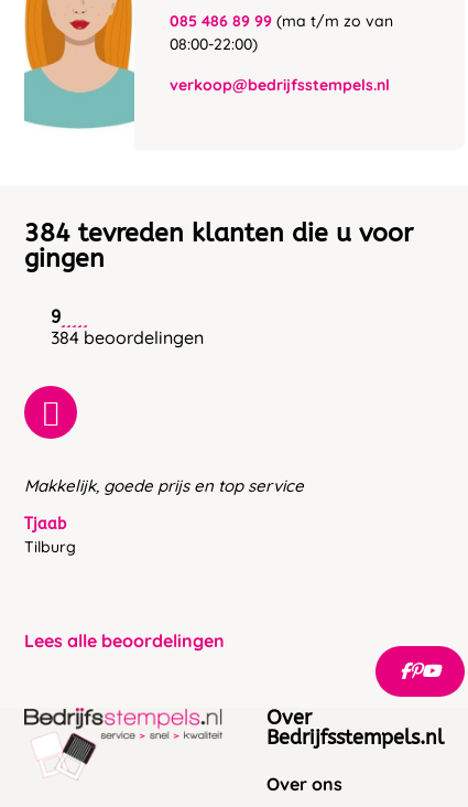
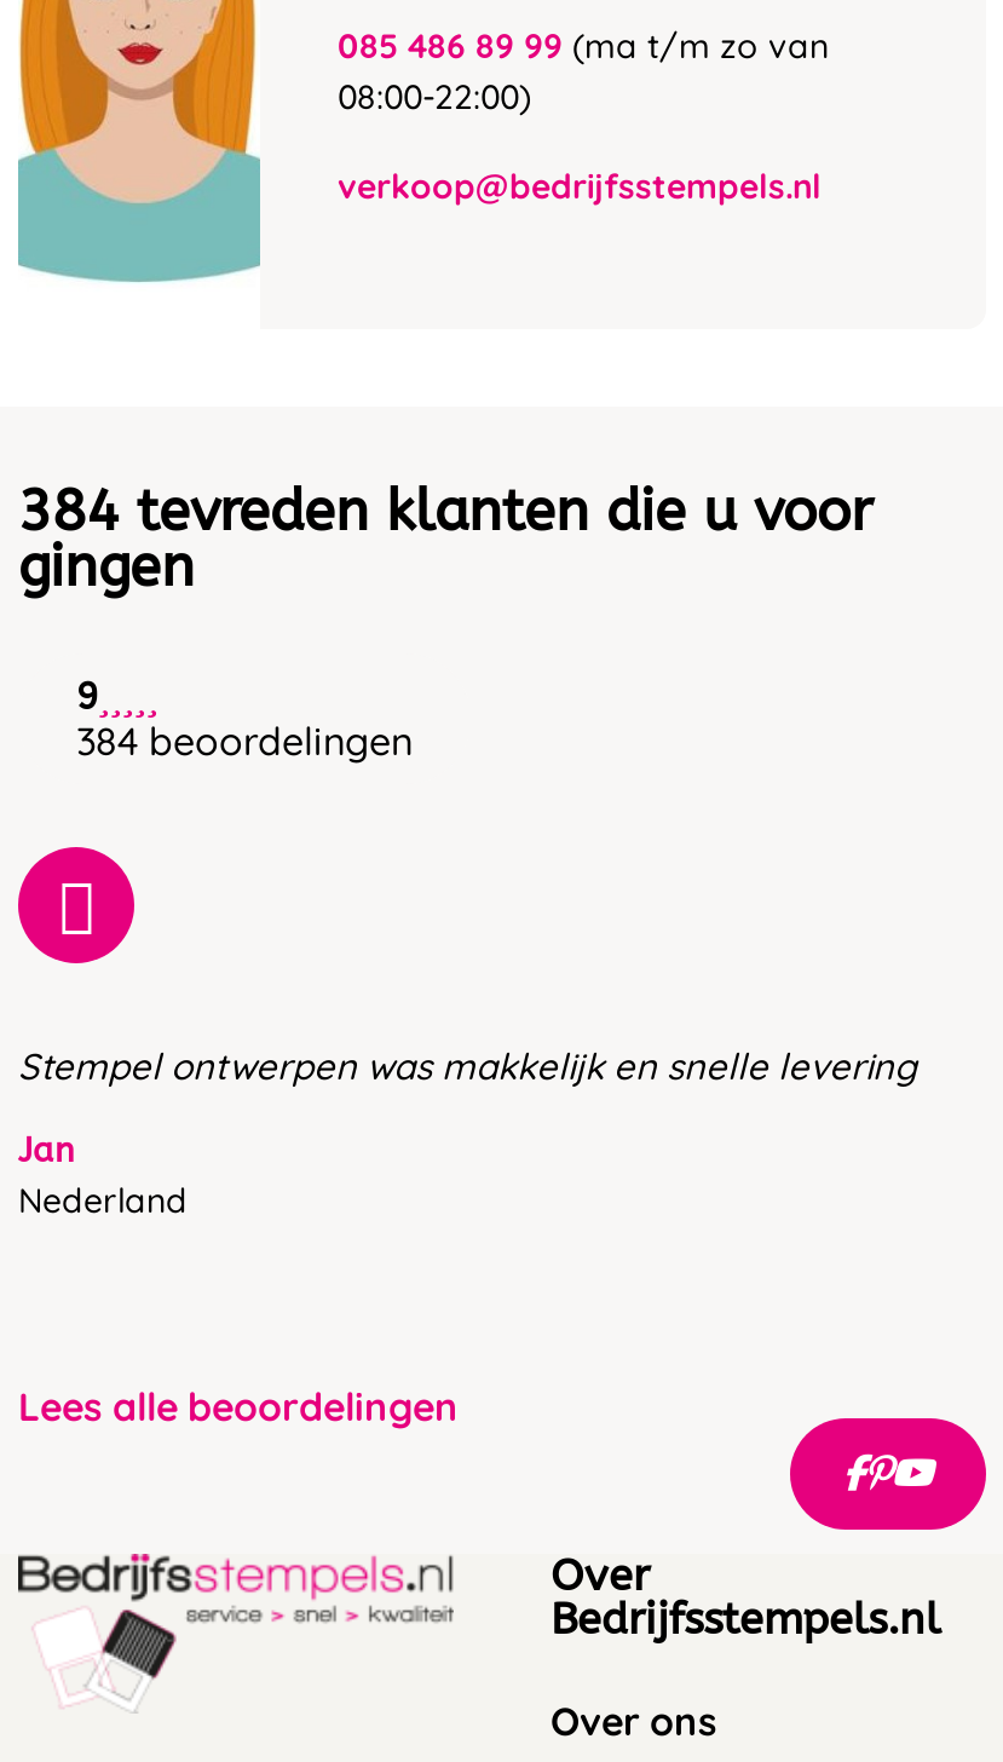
- Makkelijk, goede prijs en top service
+ Stempel ontwerpen was makkelijk en snelle levering

- Tjaab
- Tilburg
+ Jan
+ Nederland
